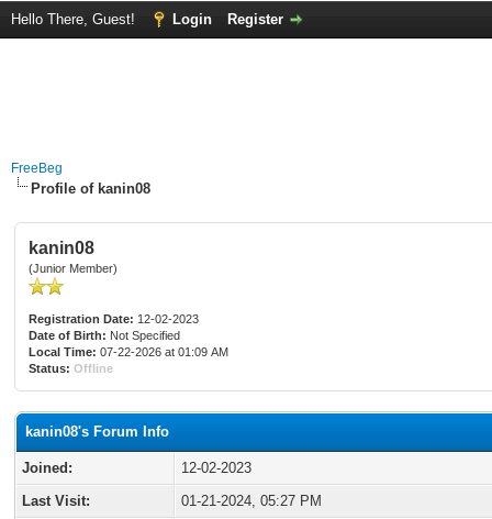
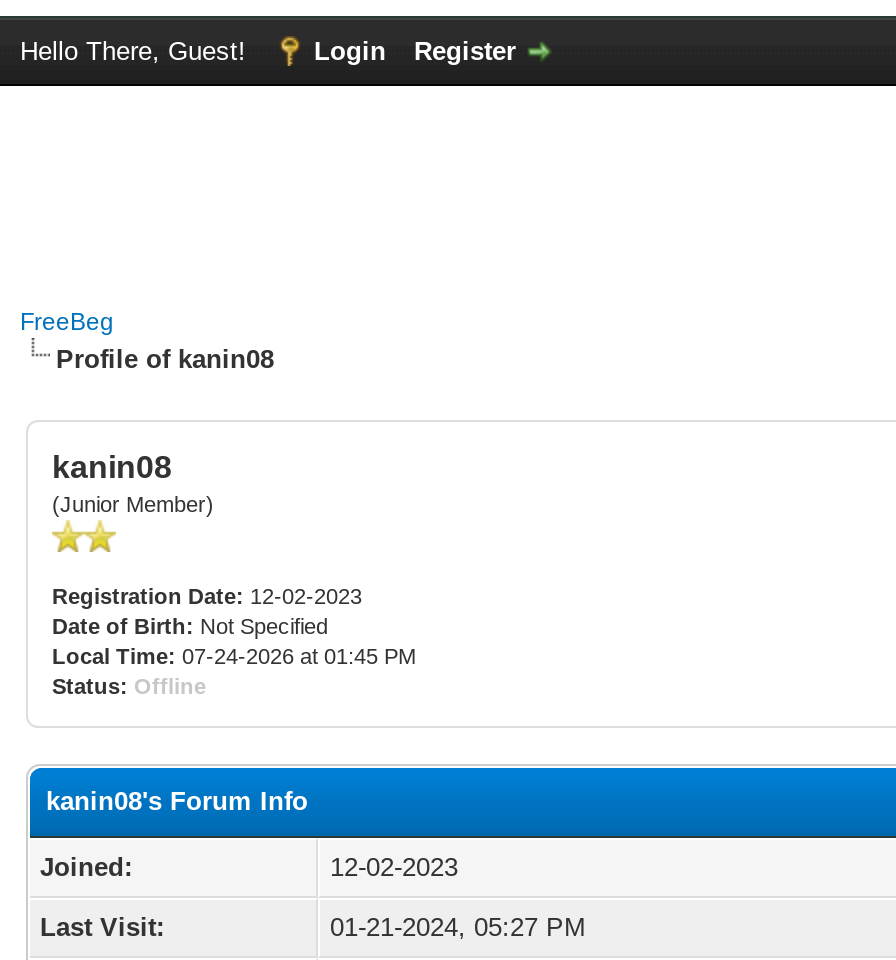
- Local Time: 07-22-2026 at 01:09 AM
+ Local Time: 07-24-2026 at 01:45 PM
